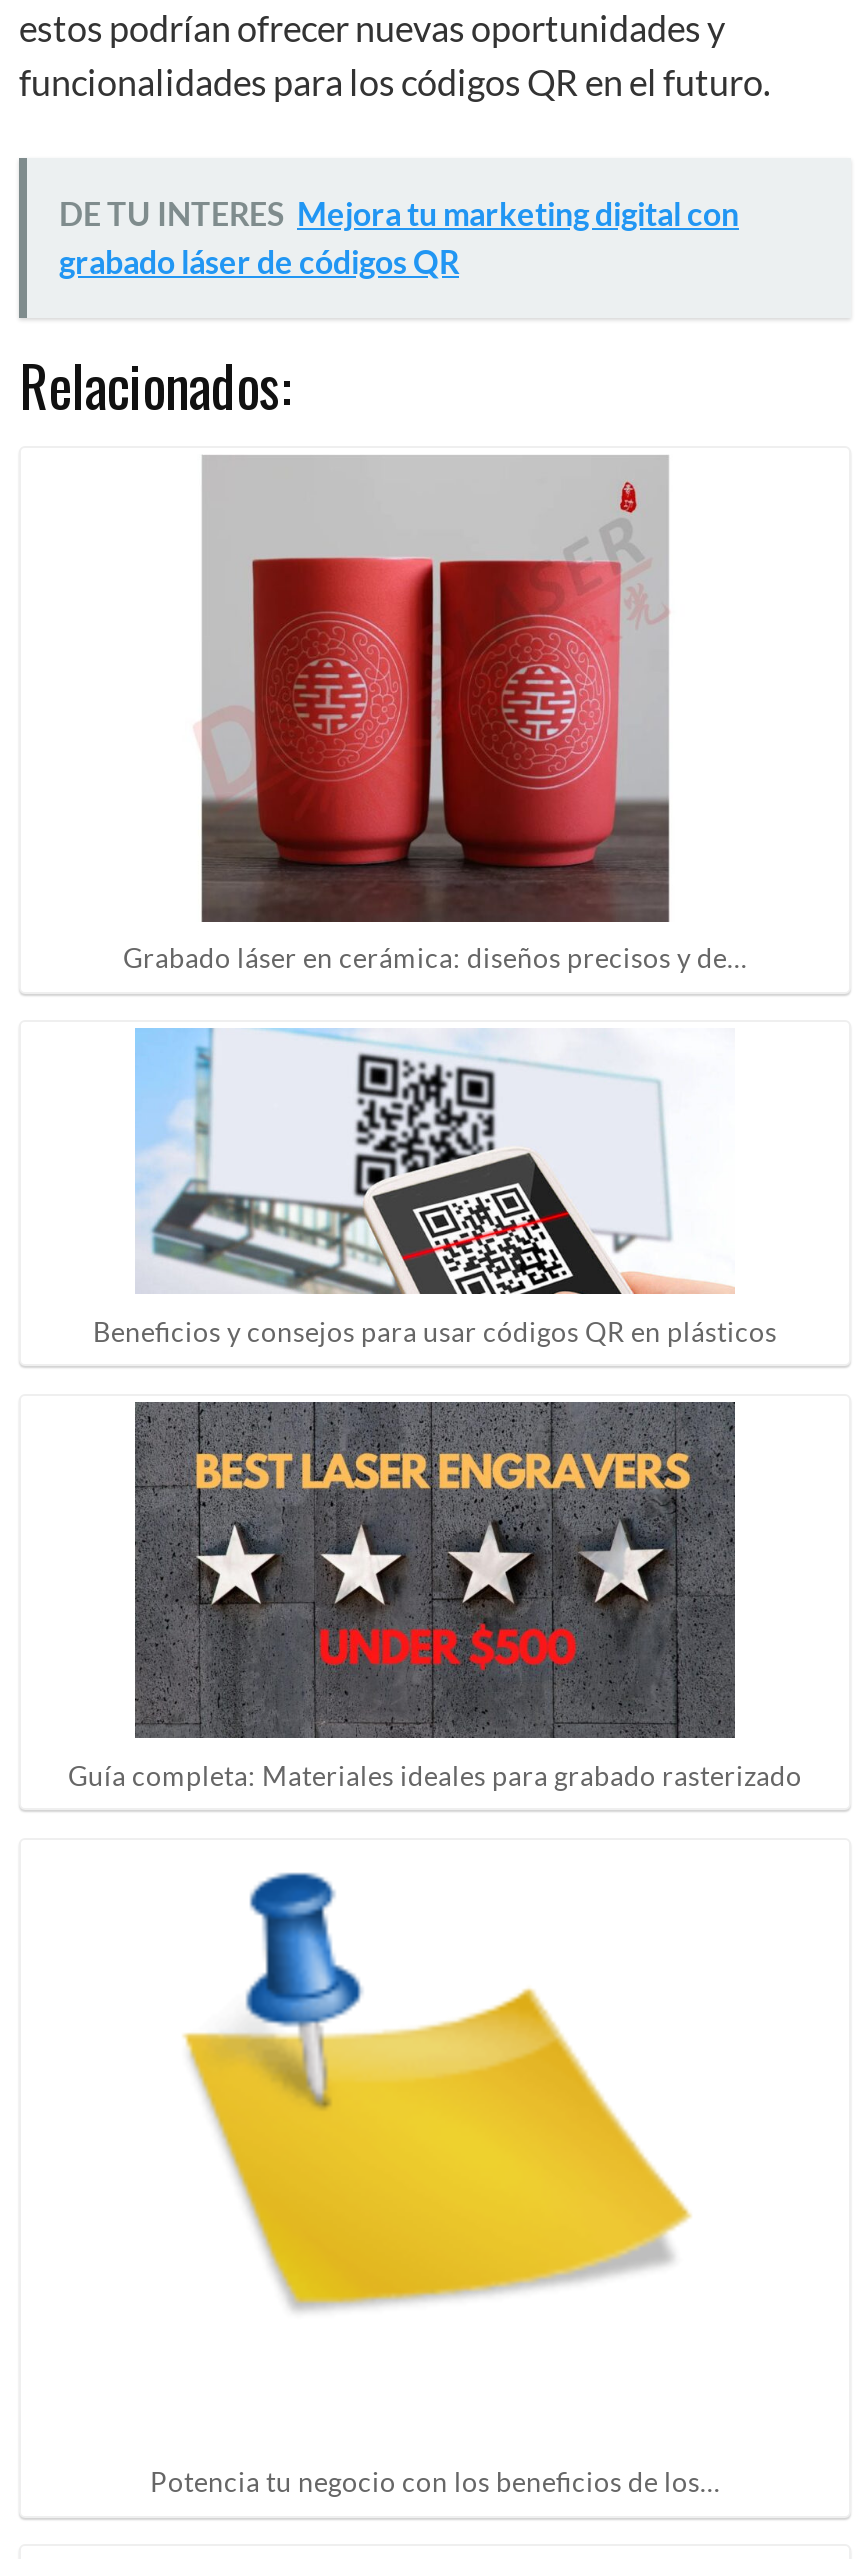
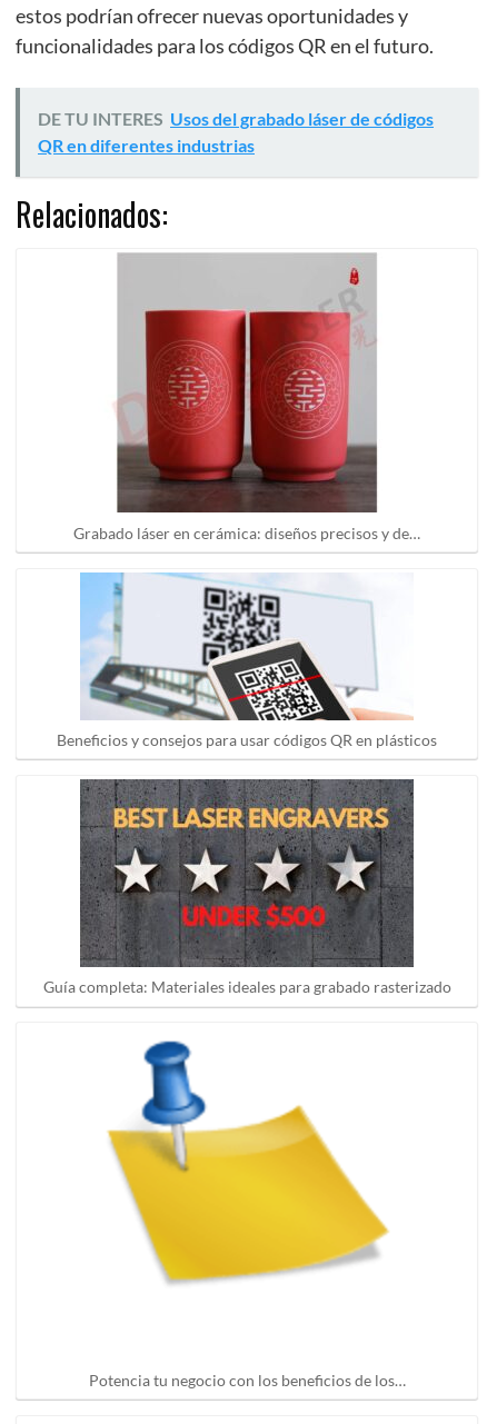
- DE TU INTERES Mejora tu marketing digital con
- grabado láser de códigos QR
+ DE TU INTERES Usos del grabado láser de códigos
+ QR en diferentes industrias
